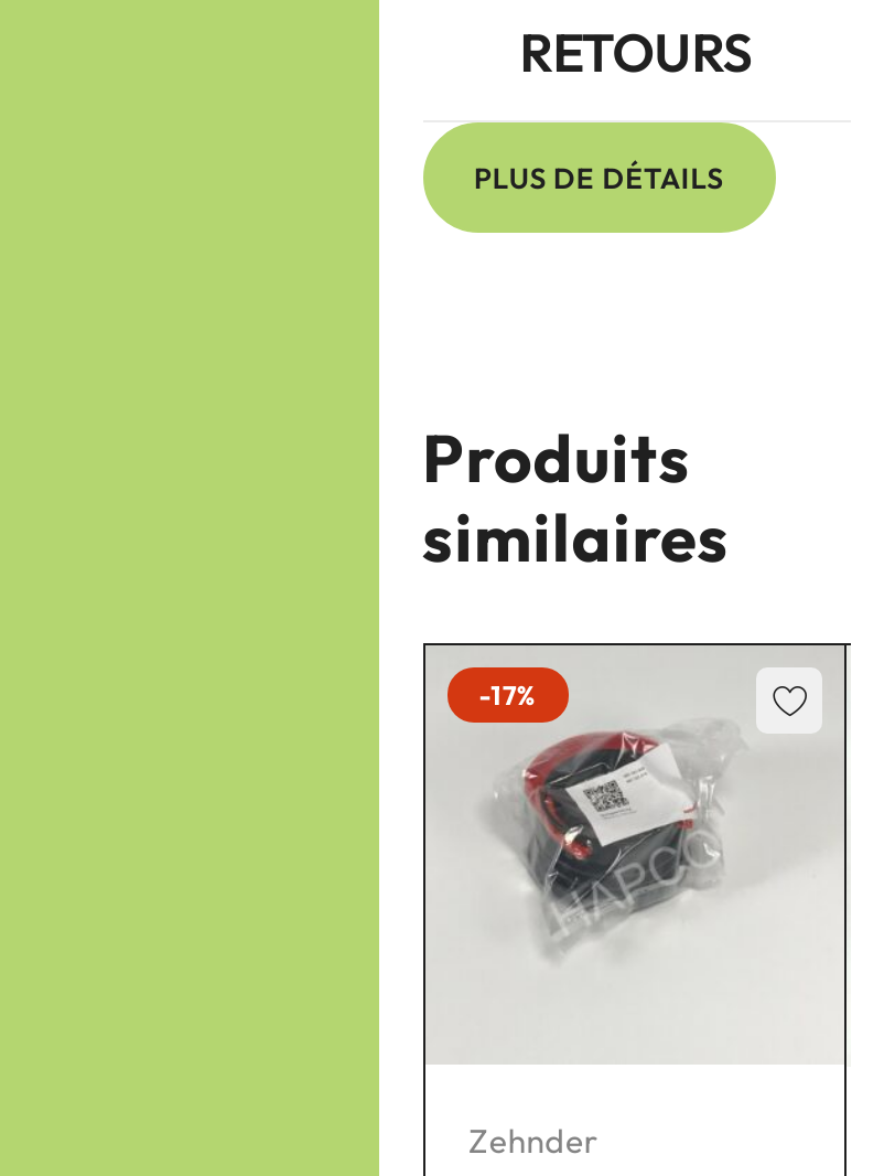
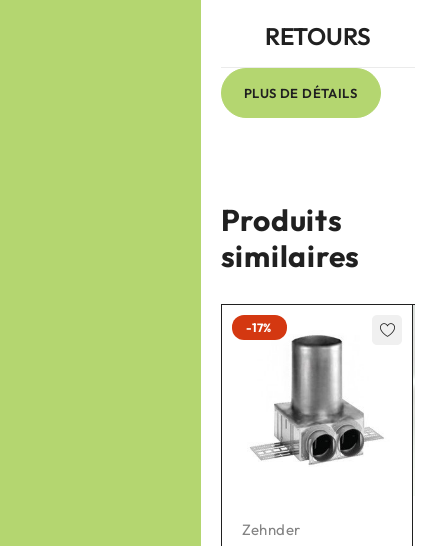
- [image]
+ [image]
